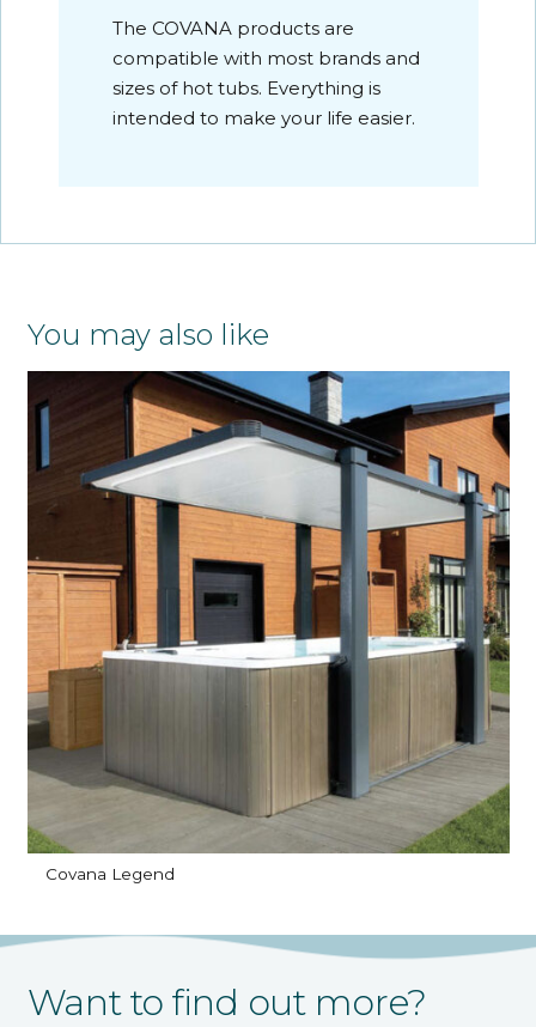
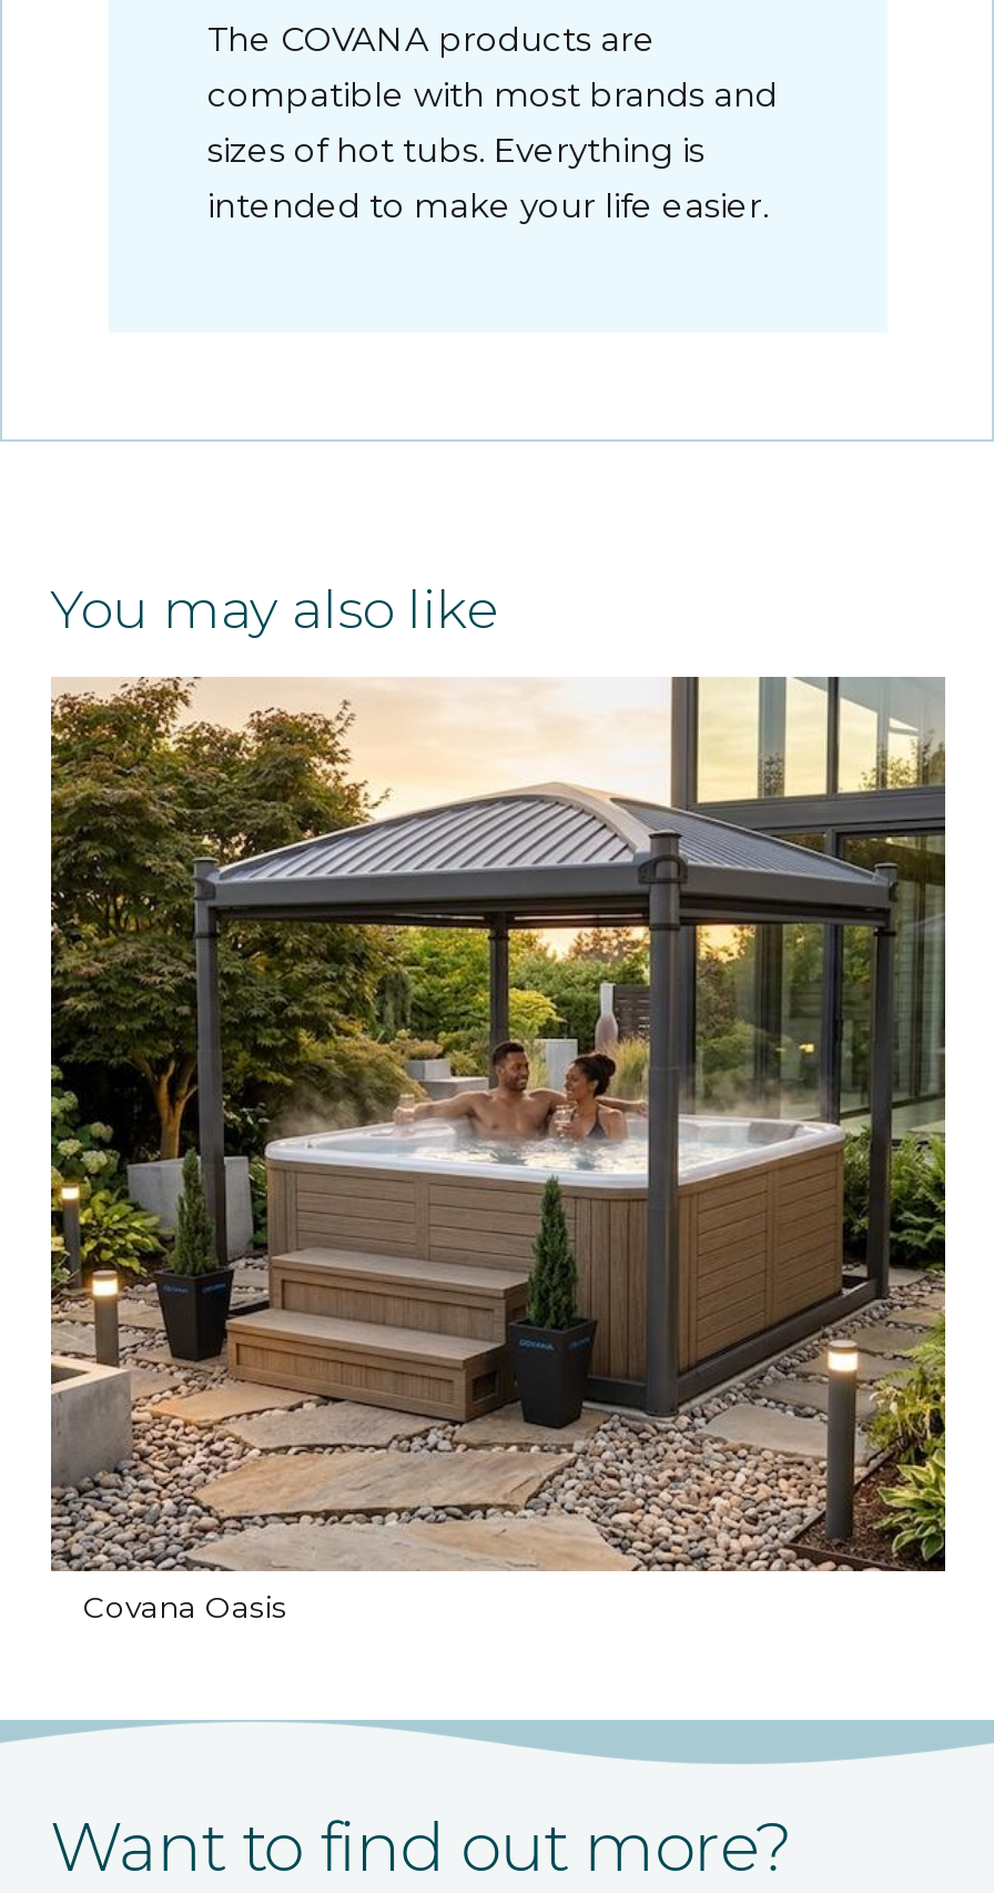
- [image]
+ [image]
